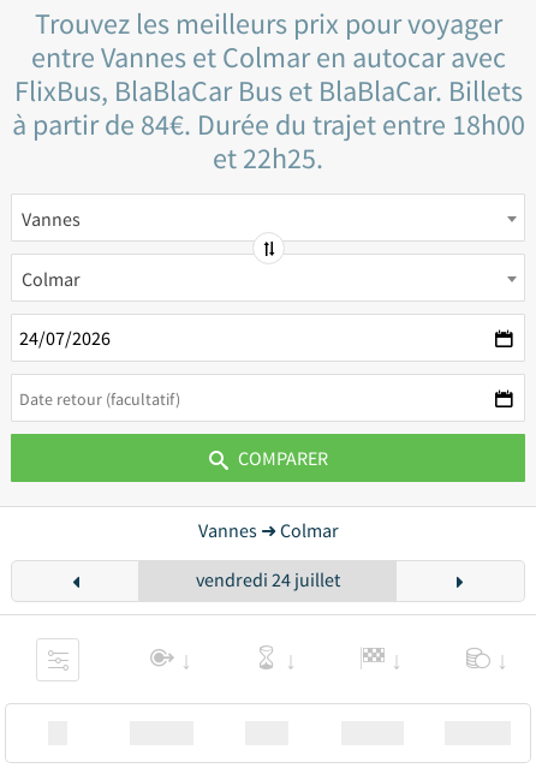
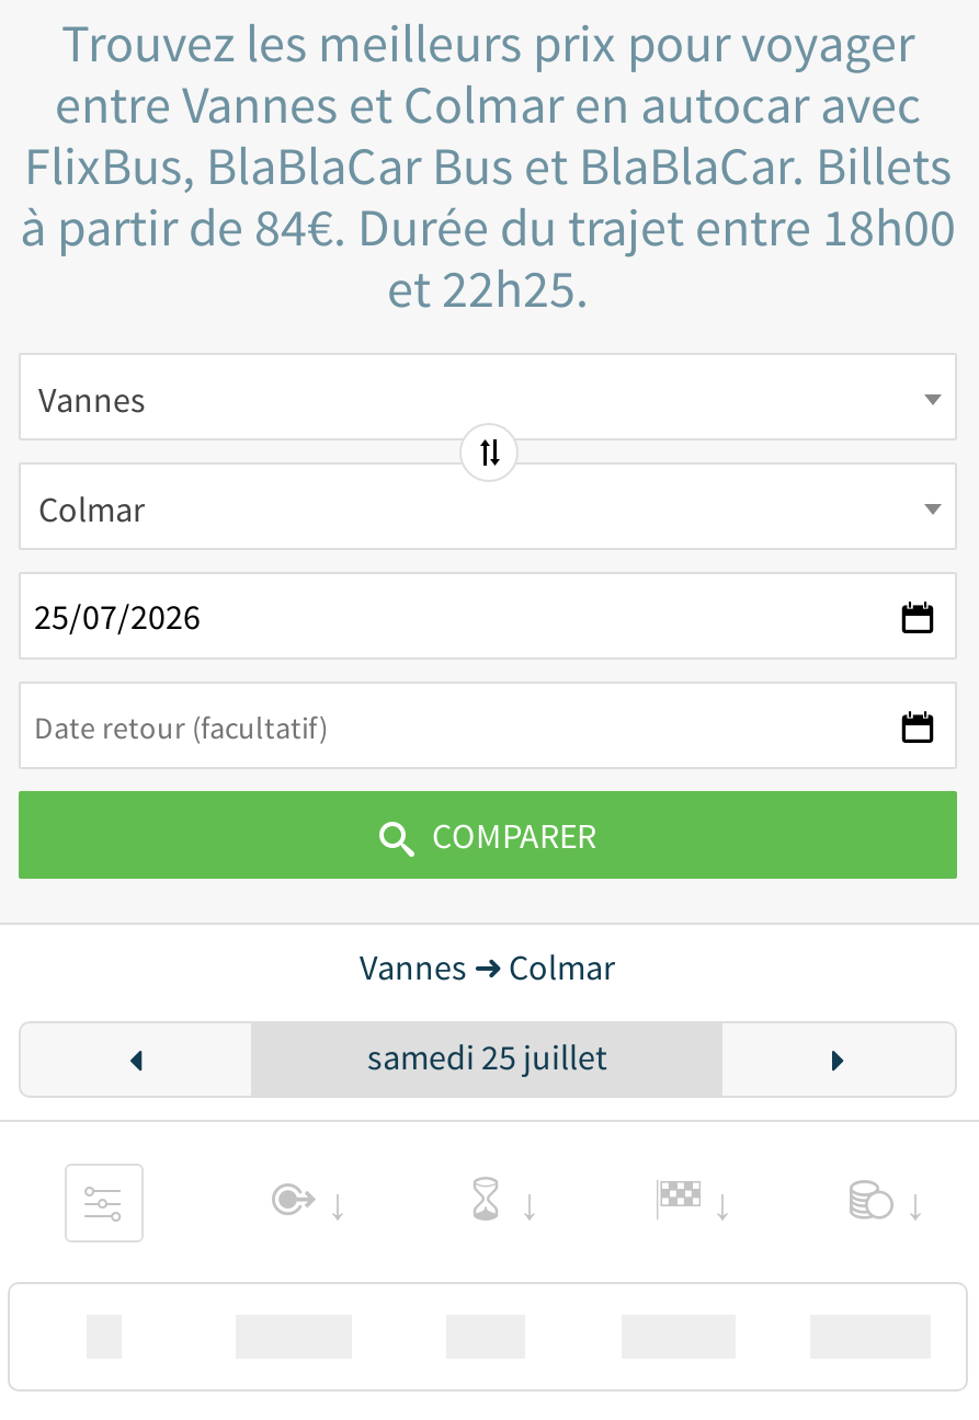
- vendredi 24 juillet
+ samedi 25 juillet
